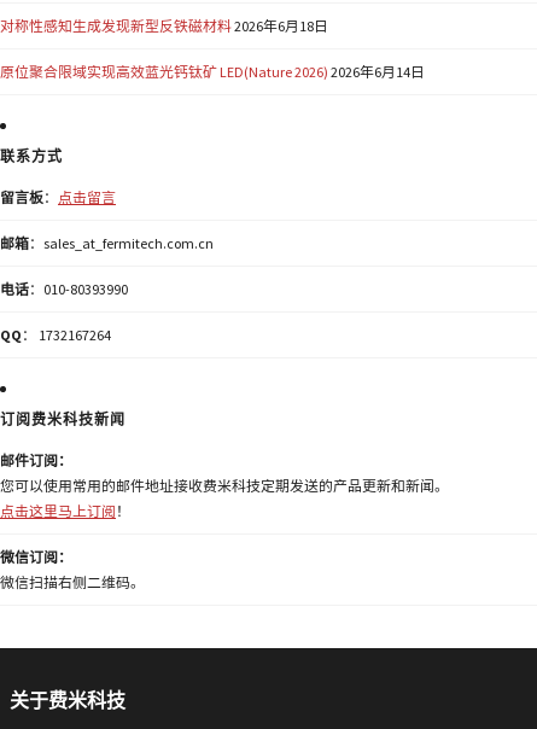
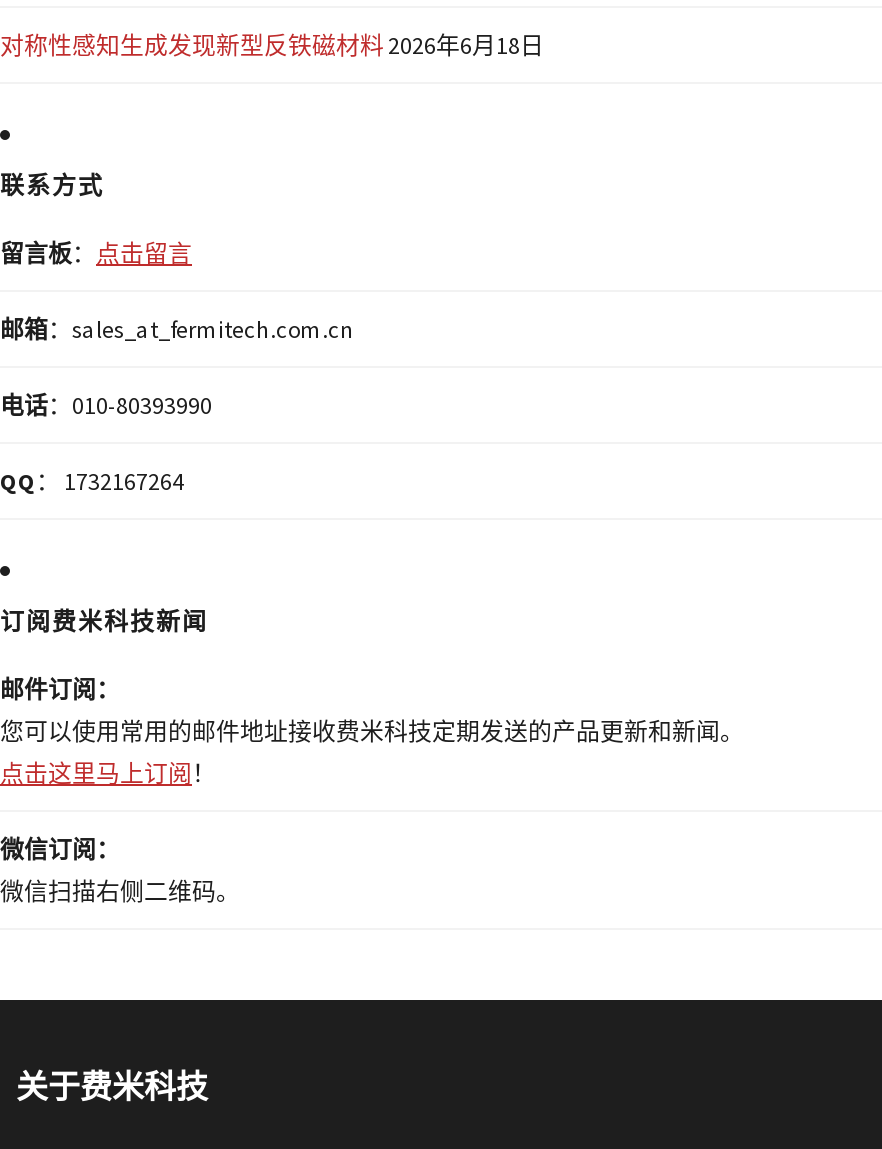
- 原位聚合限域实现高效蓝光钙钛矿 LED(Nature 2026) 2026年6月14日
